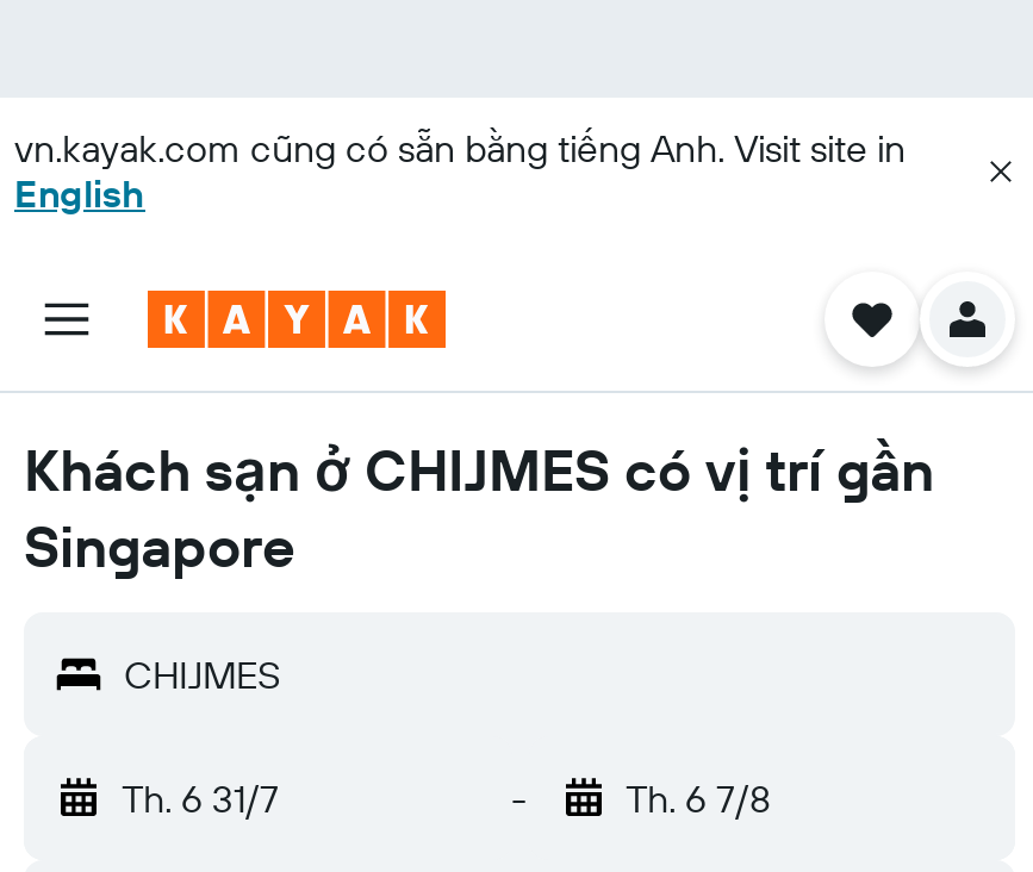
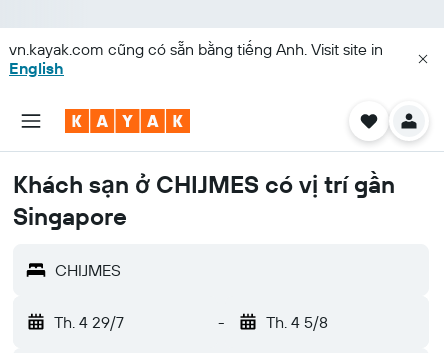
- Th. 6 31/7
+ Th. 4 29/7

- Th. 6 7/8
+ Th. 4 5/8
